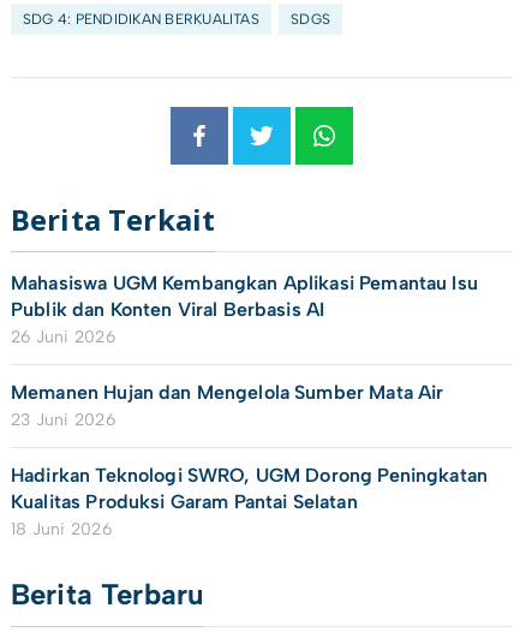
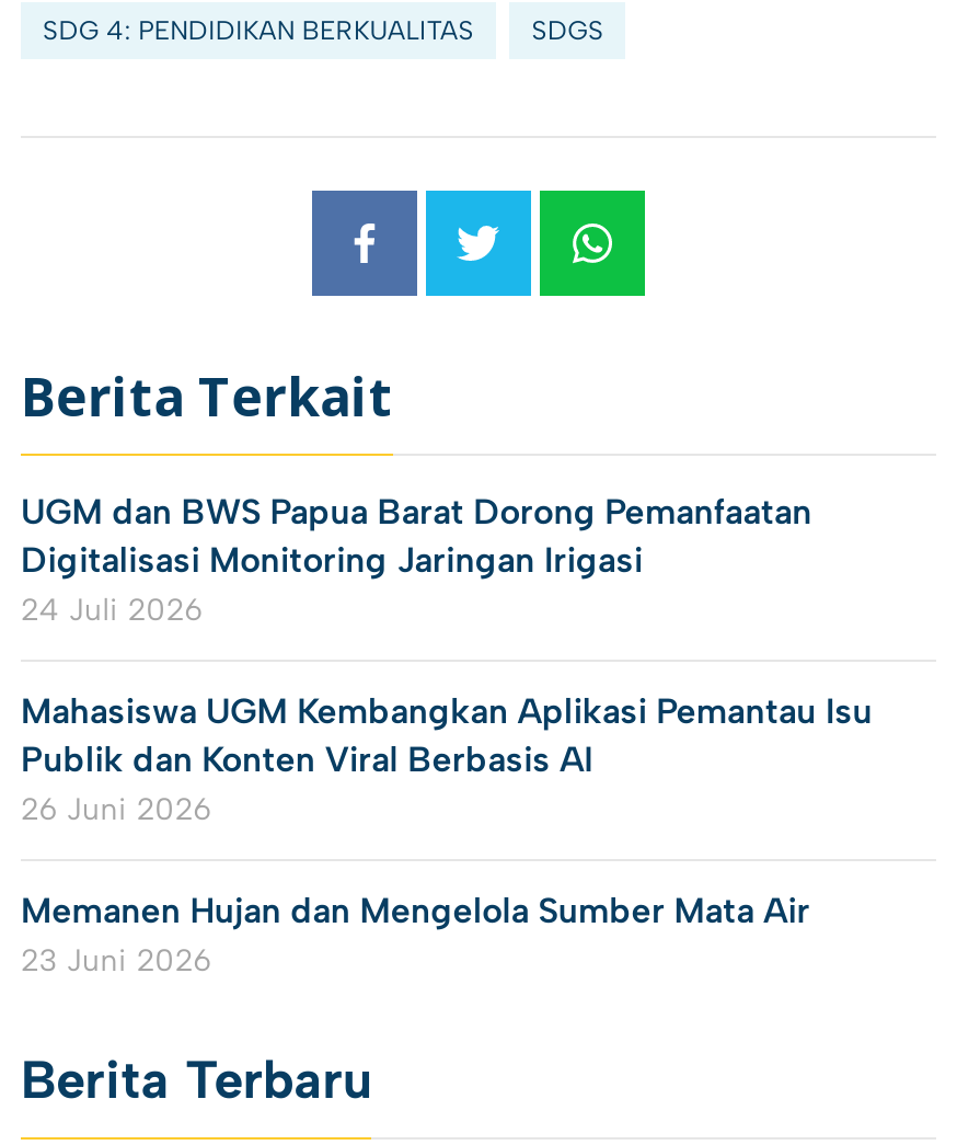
+ UGM dan BWS Papua Barat Dorong Pemanfaatan
+ Digitalisasi Monitoring Jaringan Irigasi
+ 24 Juli 2026

moved down: Mahasiswa UGM Kembangkan Aplikasi Pemantau Isu | Publik dan Konten Viral Berbasis AI | 26 Juni 2026 | Memanen Hujan dan Mengelola Sumber Mata Air | 23 Juni 2026

- Hadirkan Teknologi SWRO, UGM Dorong Peningkatan
- Kualitas Produksi Garam Pantai Selatan
- 18 Juni 2026
